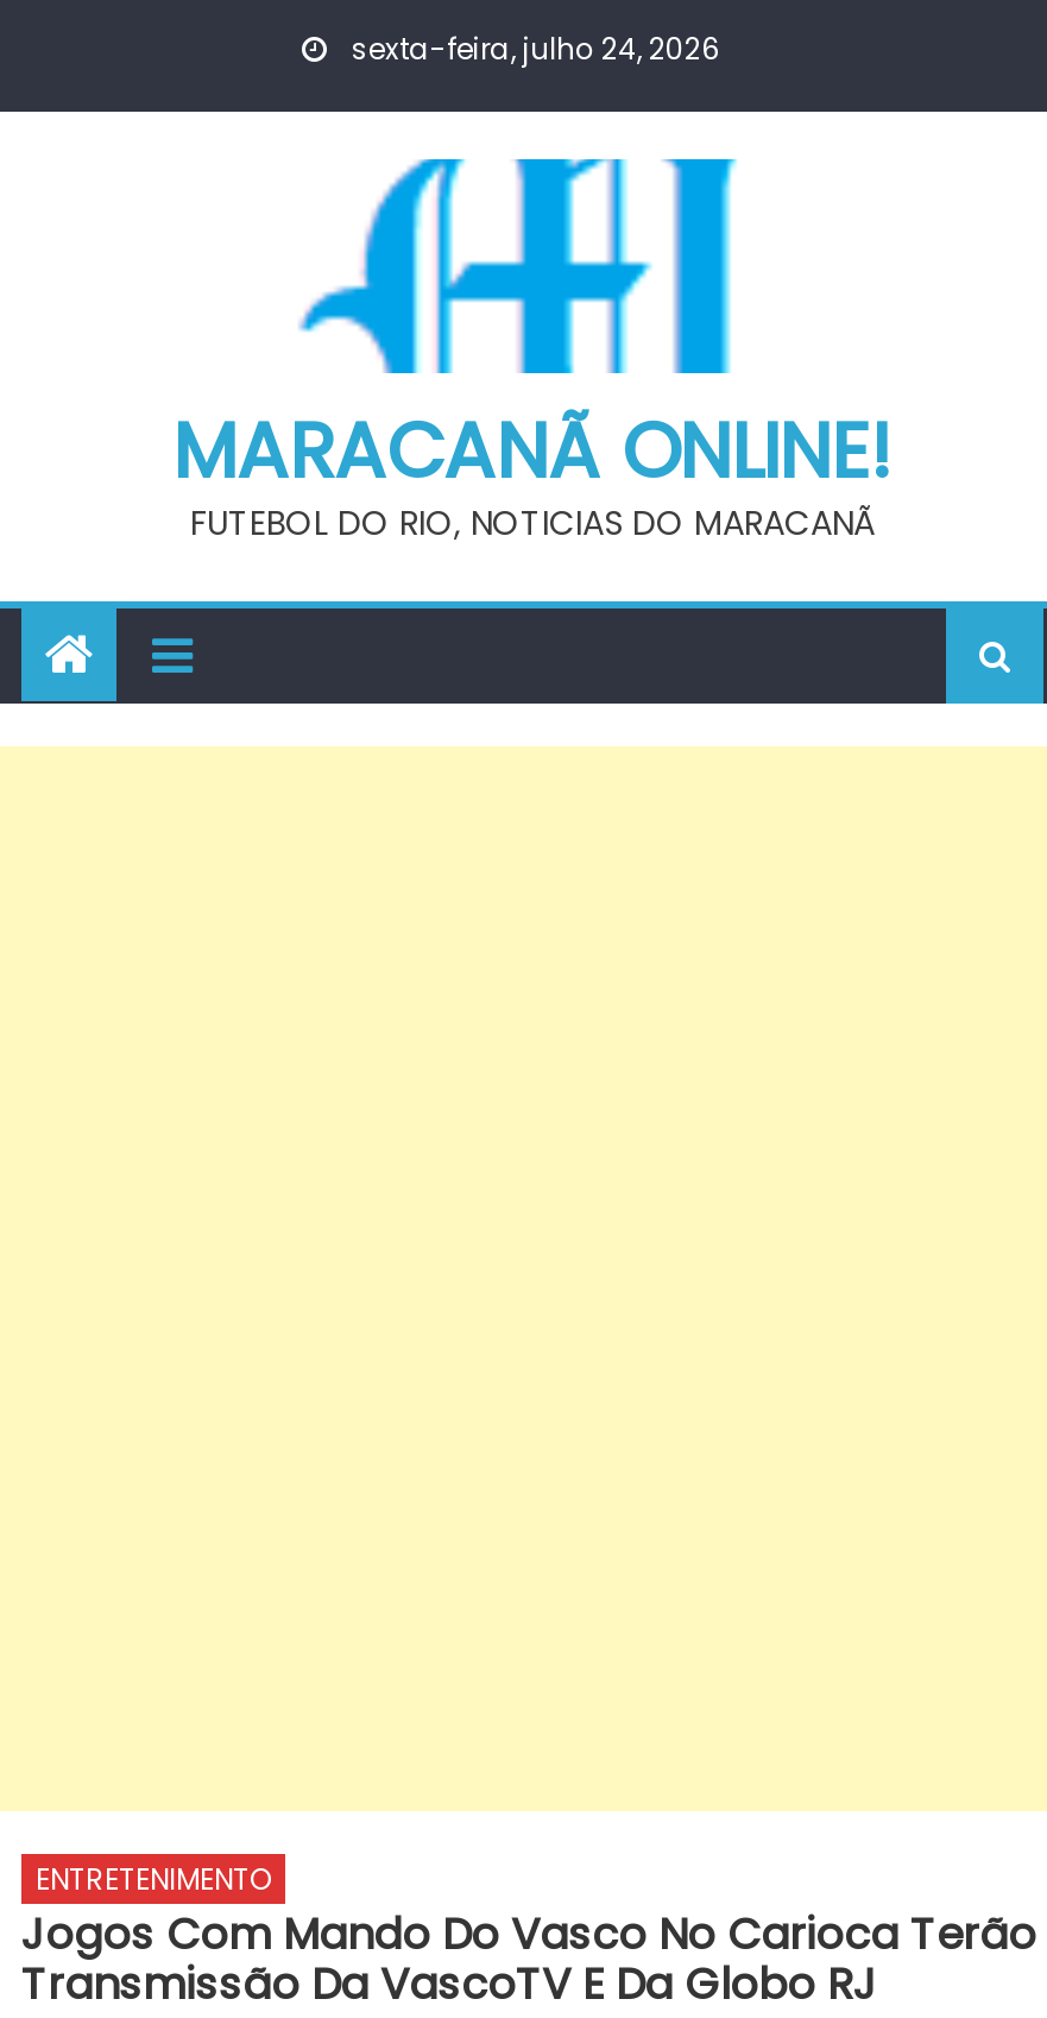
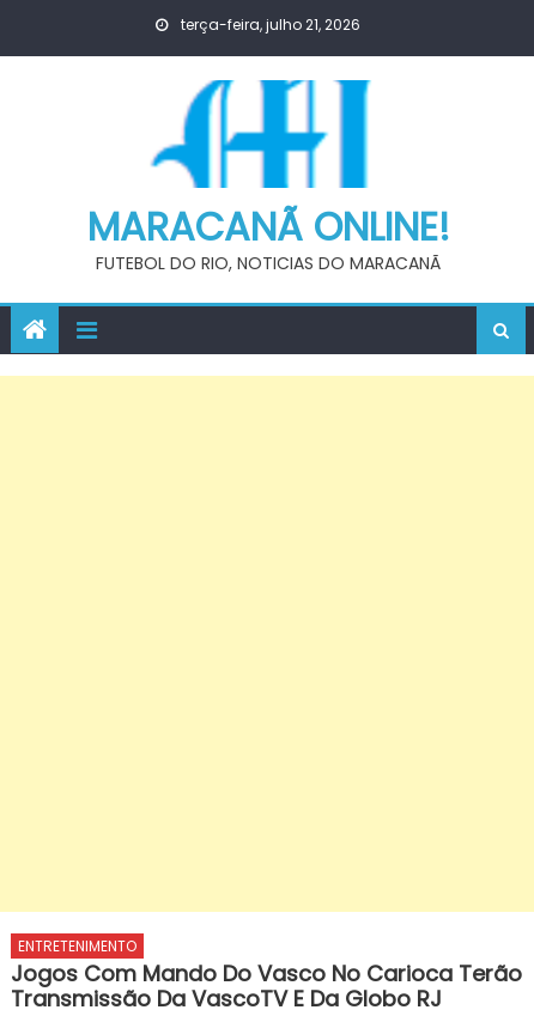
- sexta-feira, julho 24, 2026
+ terça-feira, julho 21, 2026
